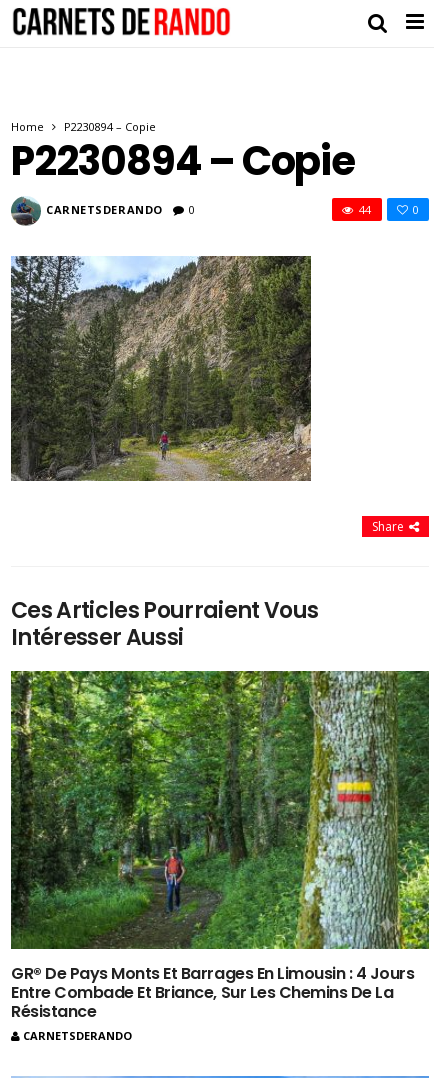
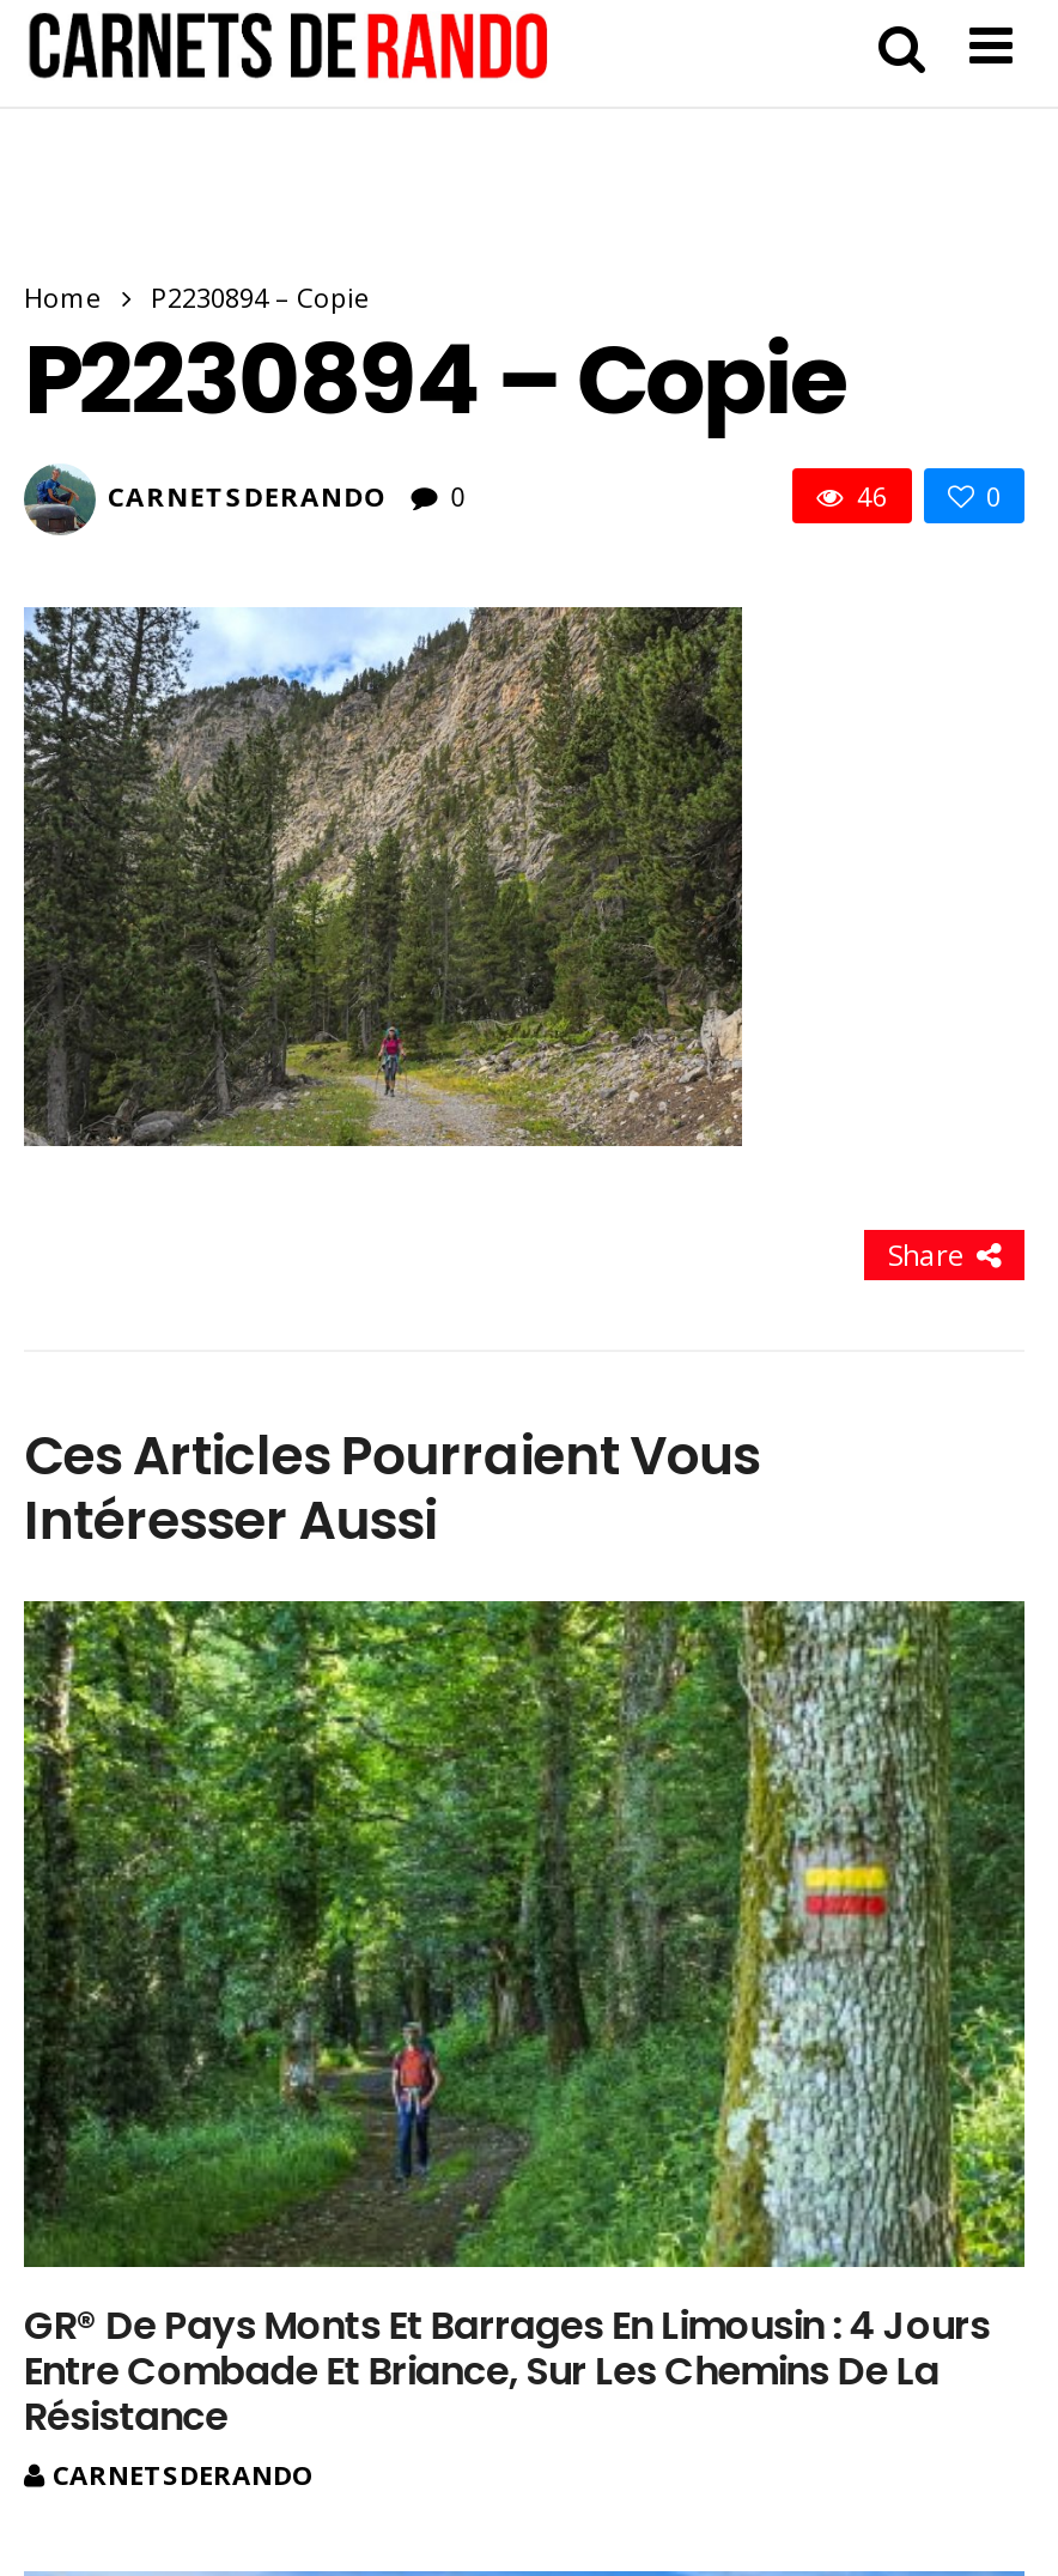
- 44
+ 46
